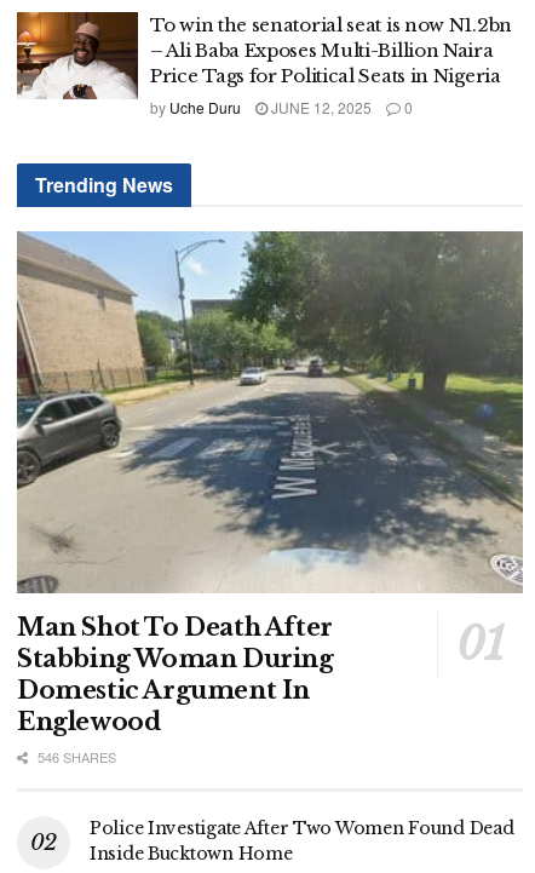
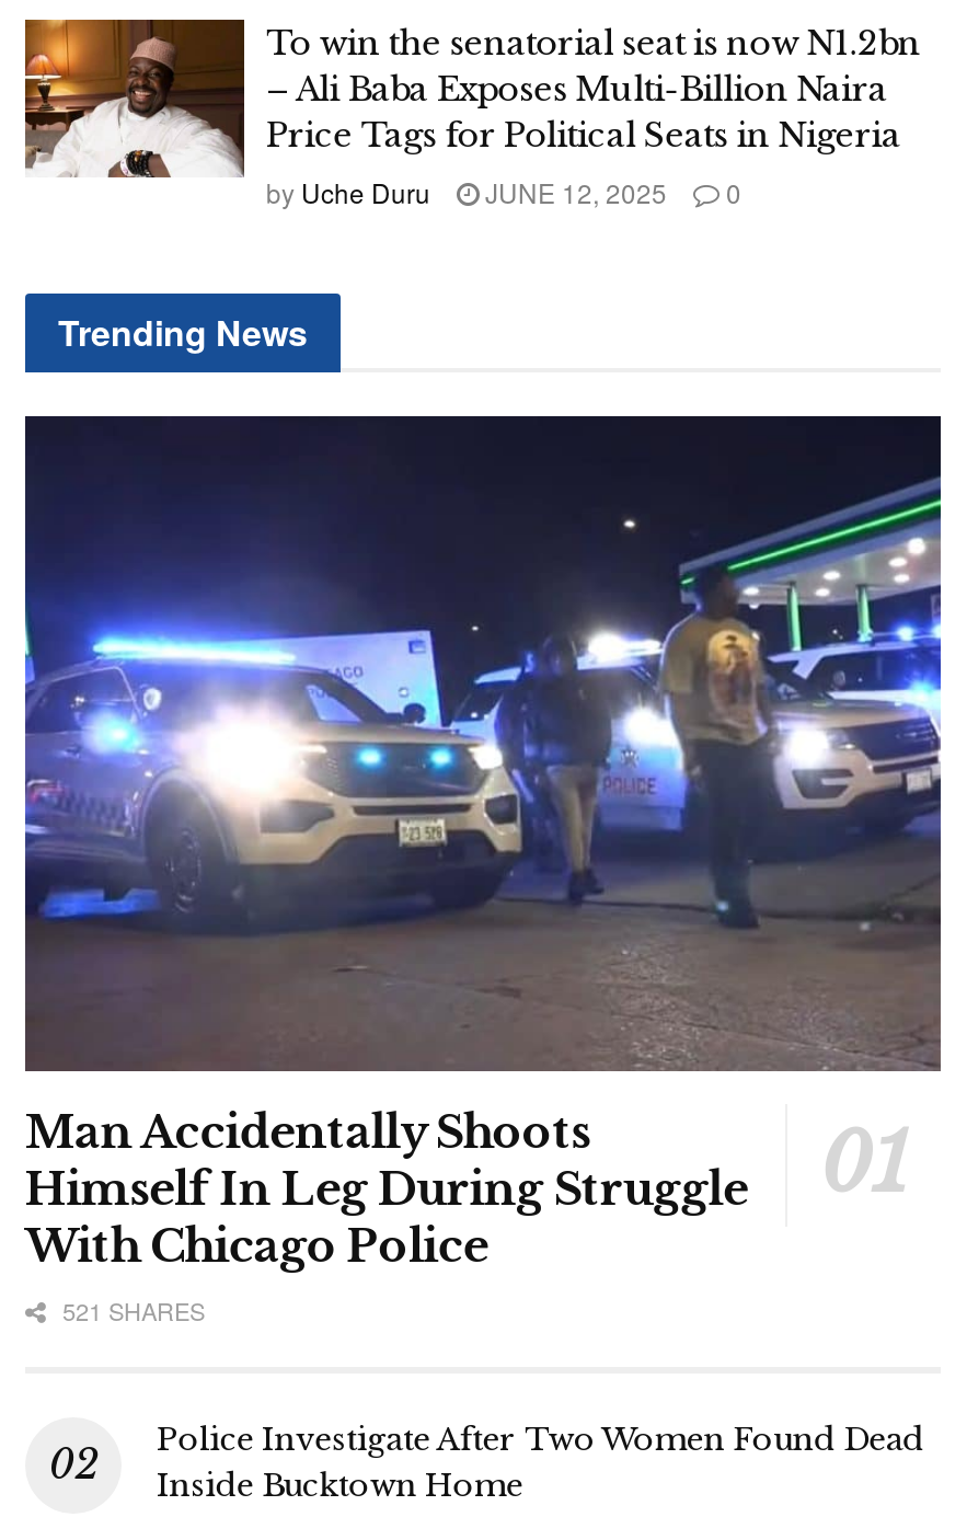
- [image]
- Man Shot To Death After
- Stabbing Woman During
- Domestic Argument In
- Englewood
- 546 SHARES
+ [image]
+ Man Accidentally Shoots
+ Himself In Leg During Struggle
+ With Chicago Police
+ 521 SHARES
